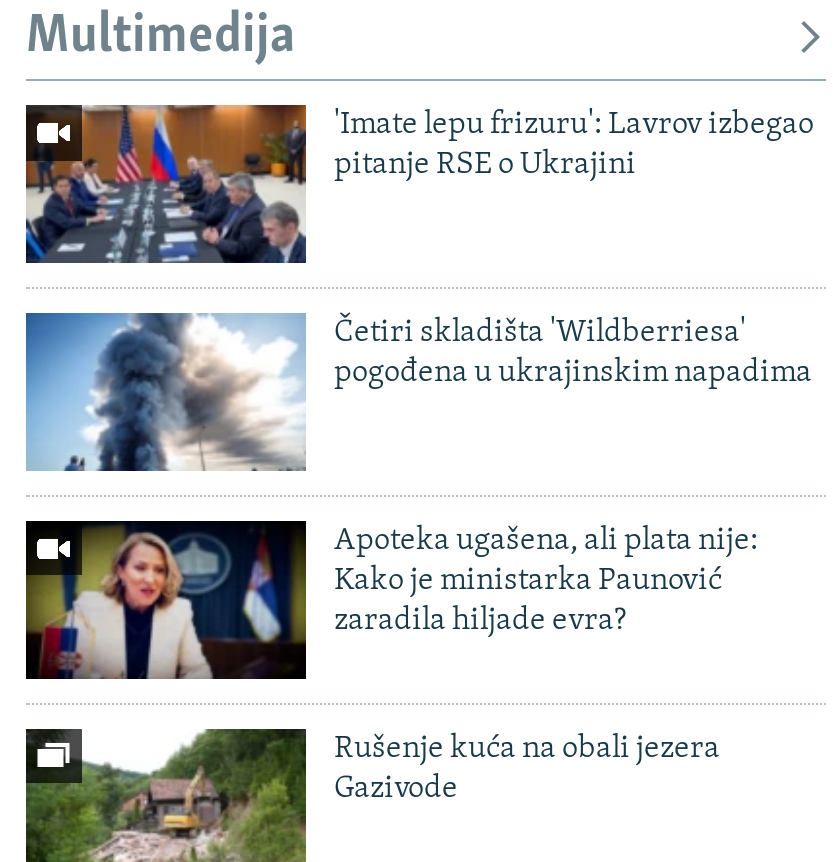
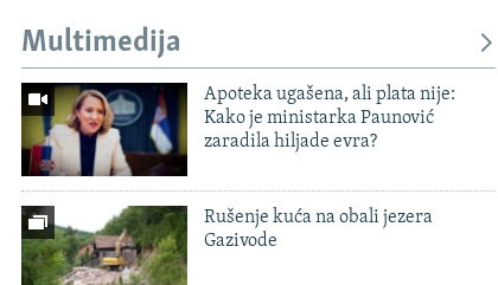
- [image]
- 'Imate lepu frizuru': Lavrov izbegao
- pitanje RSE o Ukrajini

- [image]
- Četiri skladišta 'Wildberriesa'
- pogođena u ukrajinskim napadima
